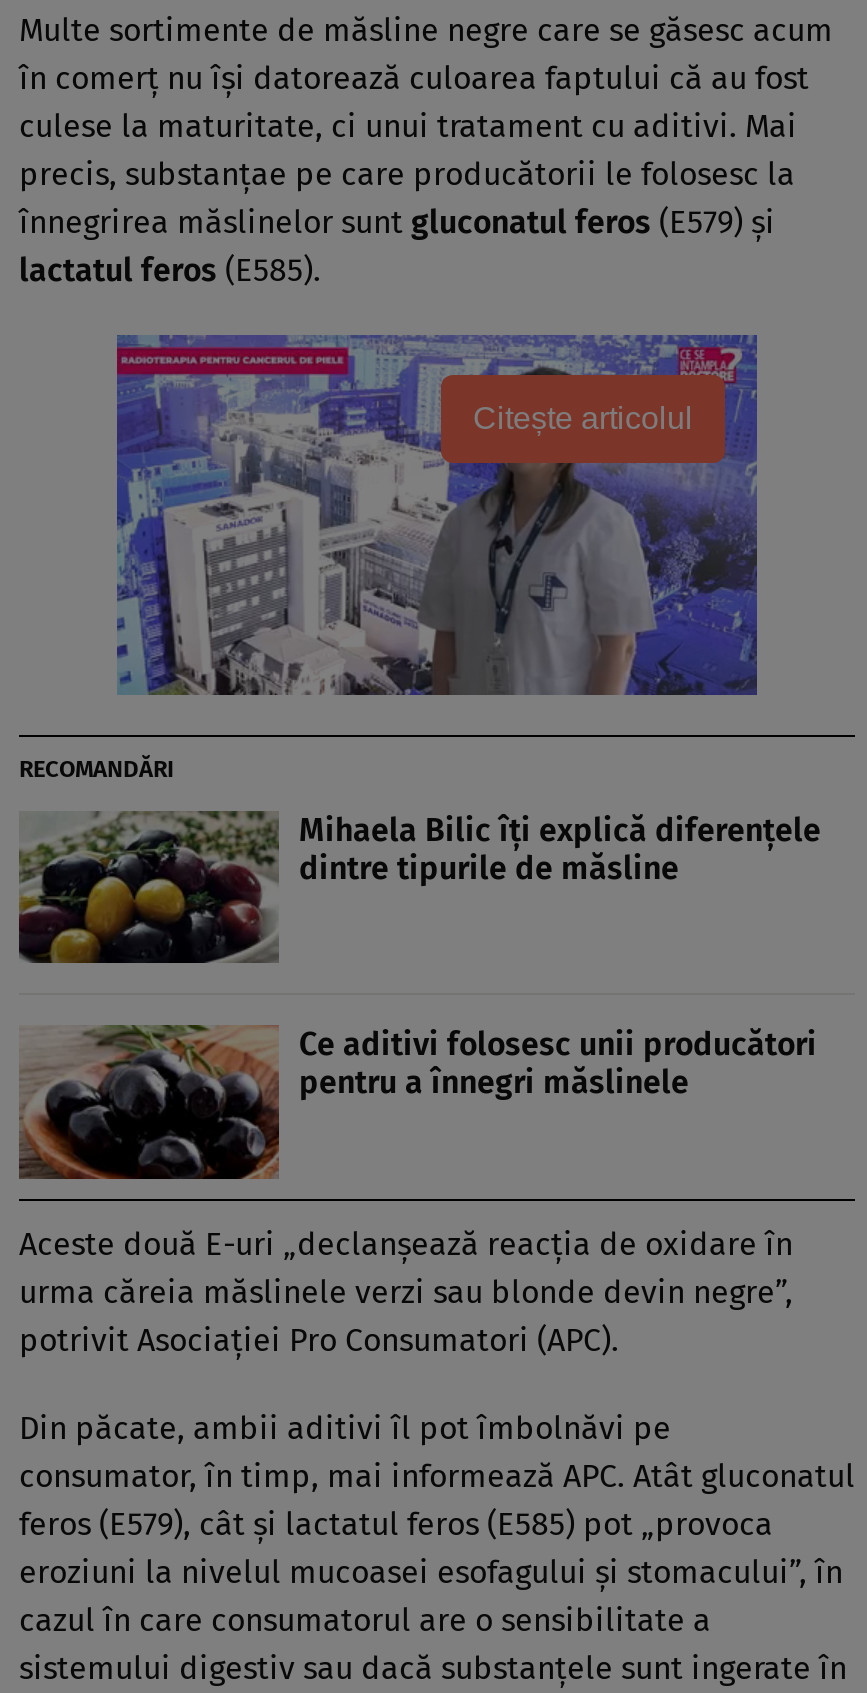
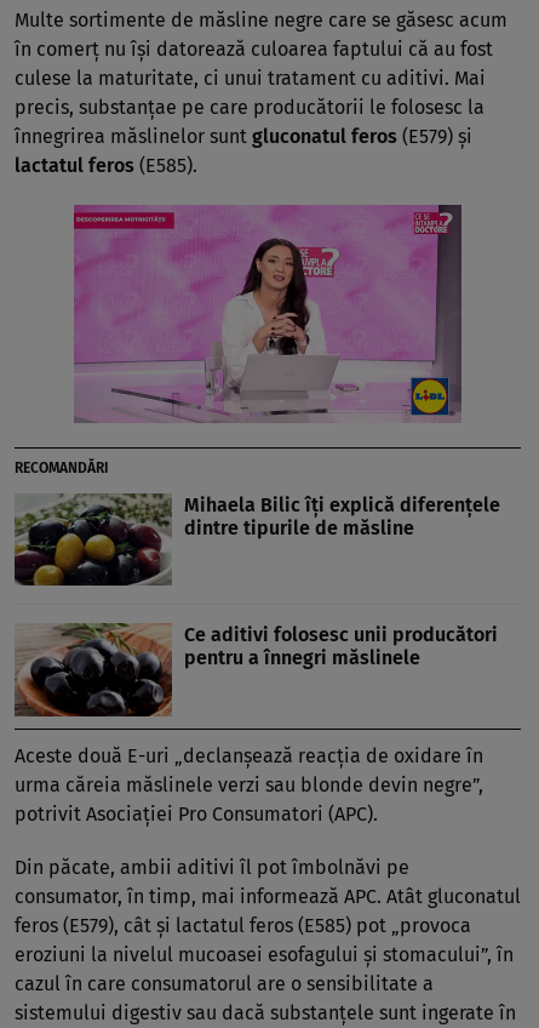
- [image]
+ [image]

- Citește articolul
